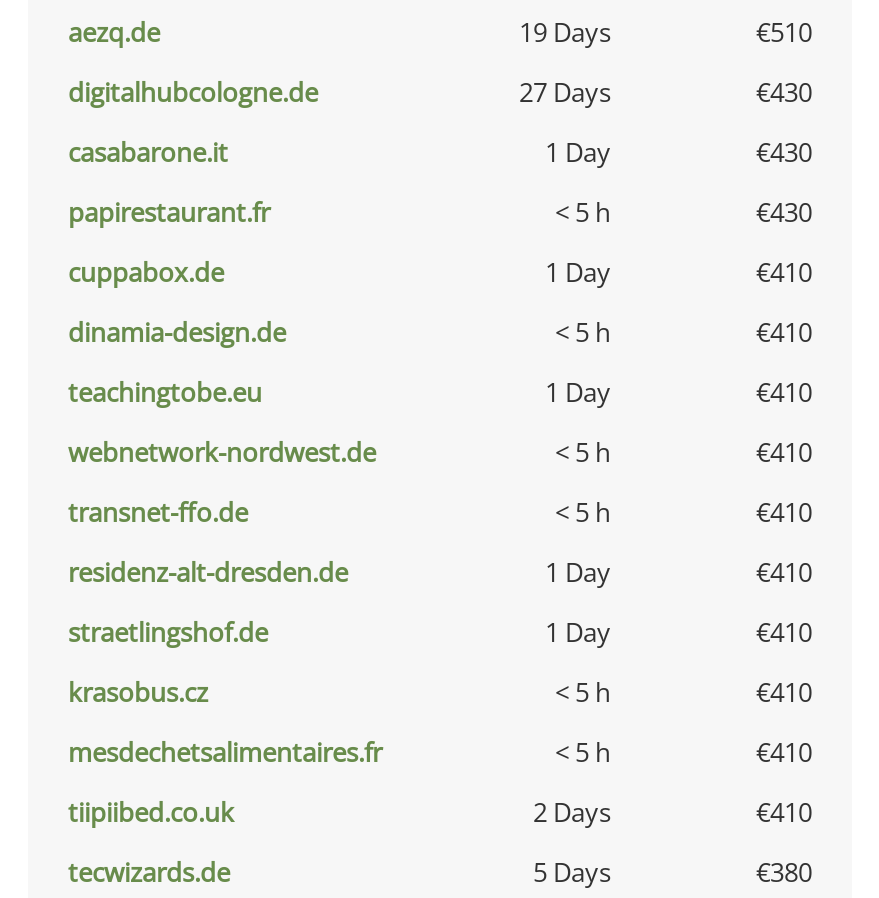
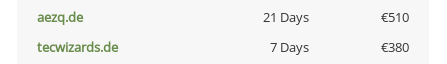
- 19 Days
+ 21 Days

- digitalhubcologne.de
- 27 Days
- €430
- casabarone.it
- 1 Day
- €430
- papirestaurant.fr
- < 5 h
- €430
- cuppabox.de
- 1 Day
- €410
- dinamia-design.de
- < 5 h
- €410
- teachingtobe.eu
- 1 Day
- €410
- webnetwork-nordwest.de
- < 5 h
- €410
- transnet-ffo.de
- < 5 h
- €410
- residenz-alt-dresden.de
- 1 Day
- €410
- straetlingshof.de
- 1 Day
- €410
- krasobus.cz
- < 5 h
- €410
- mesdechetsalimentaires.fr
- < 5 h
- €410
- tiipiibed.co.uk
- 2 Days
- €410

- 5 Days
+ 7 Days
